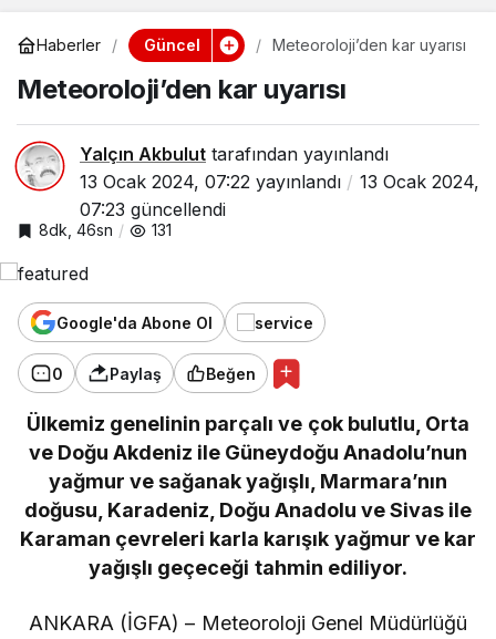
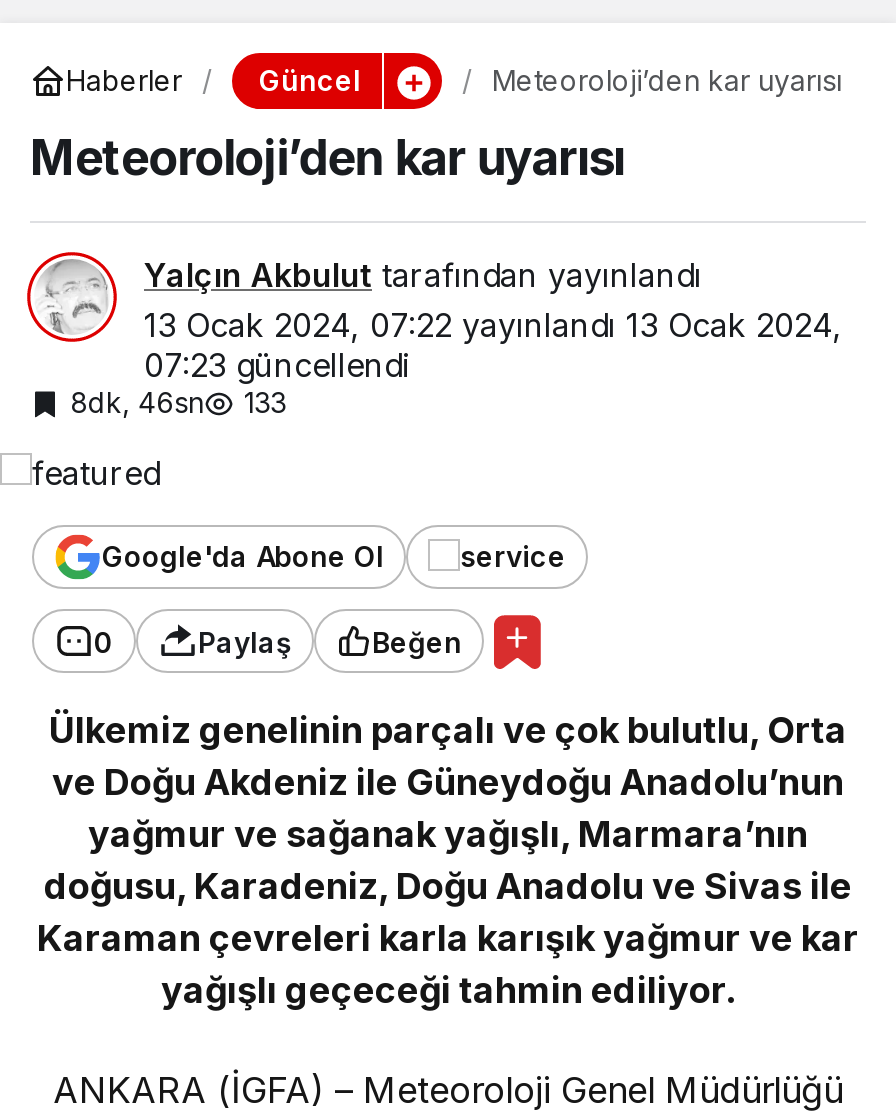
- 131
+ 133
